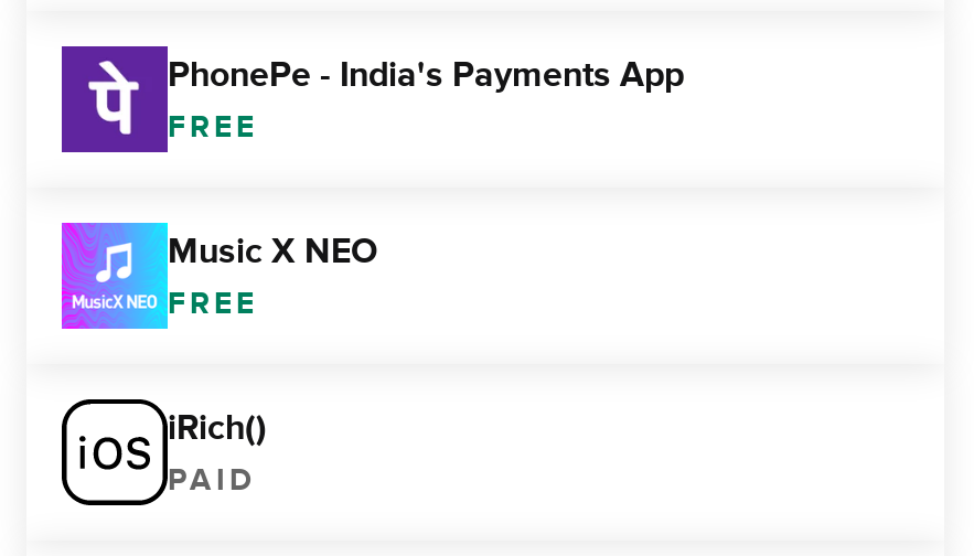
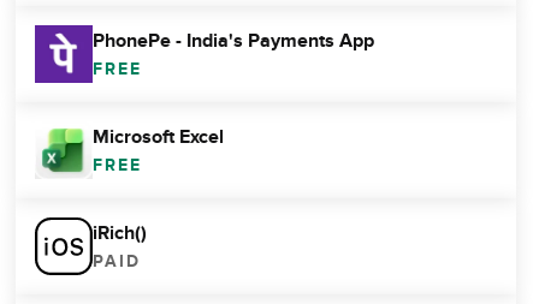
- [image]
- Music X NEO
+ [image]
+ Microsoft Excel
